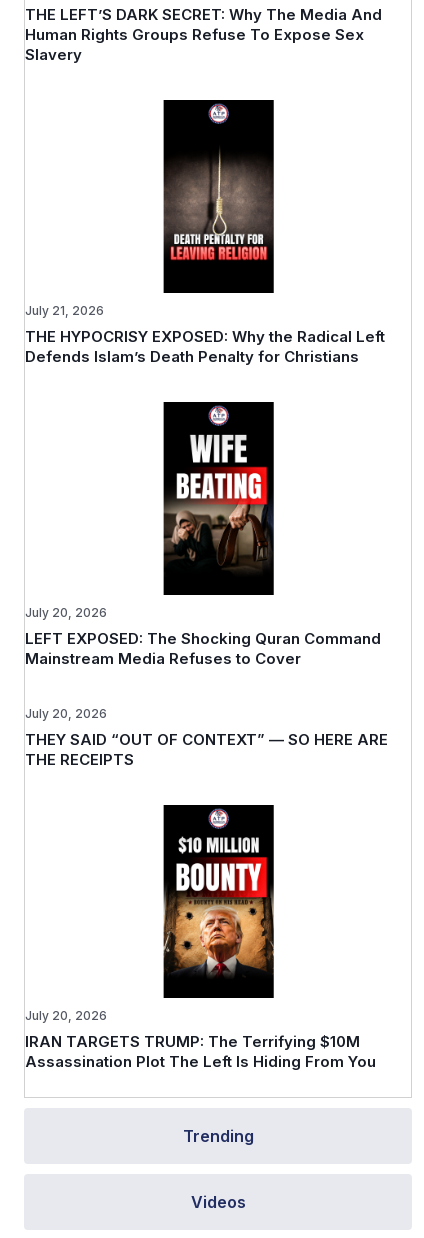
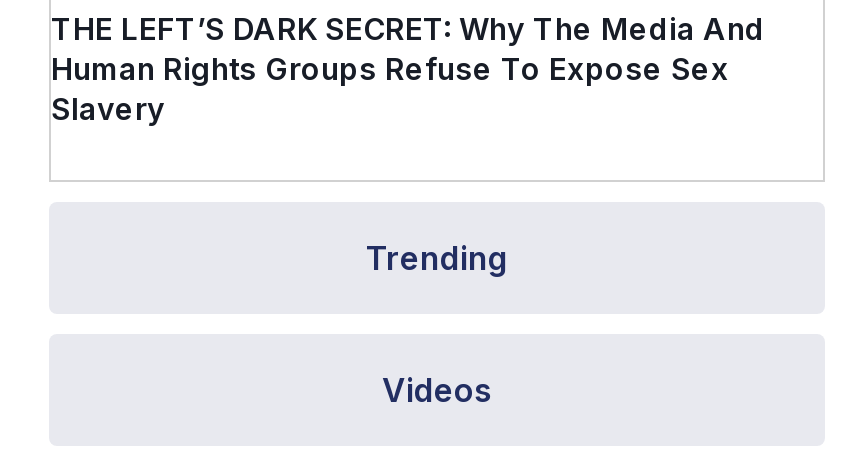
- [image]
- THE HYPOCRISY EXPOSED: Why the Radical Left
- Defends Islam’s Death Penalty for Christians

- July 21, 2026

- [image]
- LEFT EXPOSED: The Shocking Quran Command
- Mainstream Media Refuses to Cover

- July 20, 2026

- July 20, 2026

- THEY SAID “OUT OF CONTEXT” — SO HERE ARE
- THE RECEIPTS

- [image]
- IRAN TARGETS TRUMP: The Terrifying $10M
- Assassination Plot The Left Is Hiding From You

- July 20, 2026
